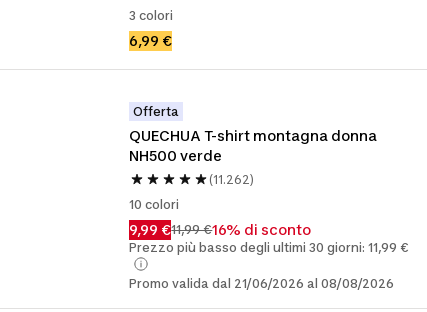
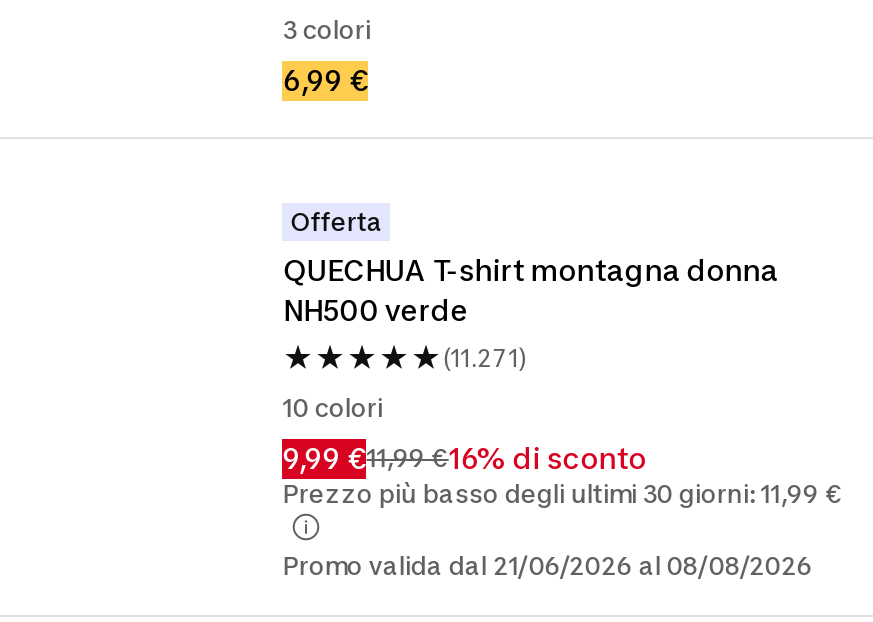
- (11.262)
+ (11.271)
